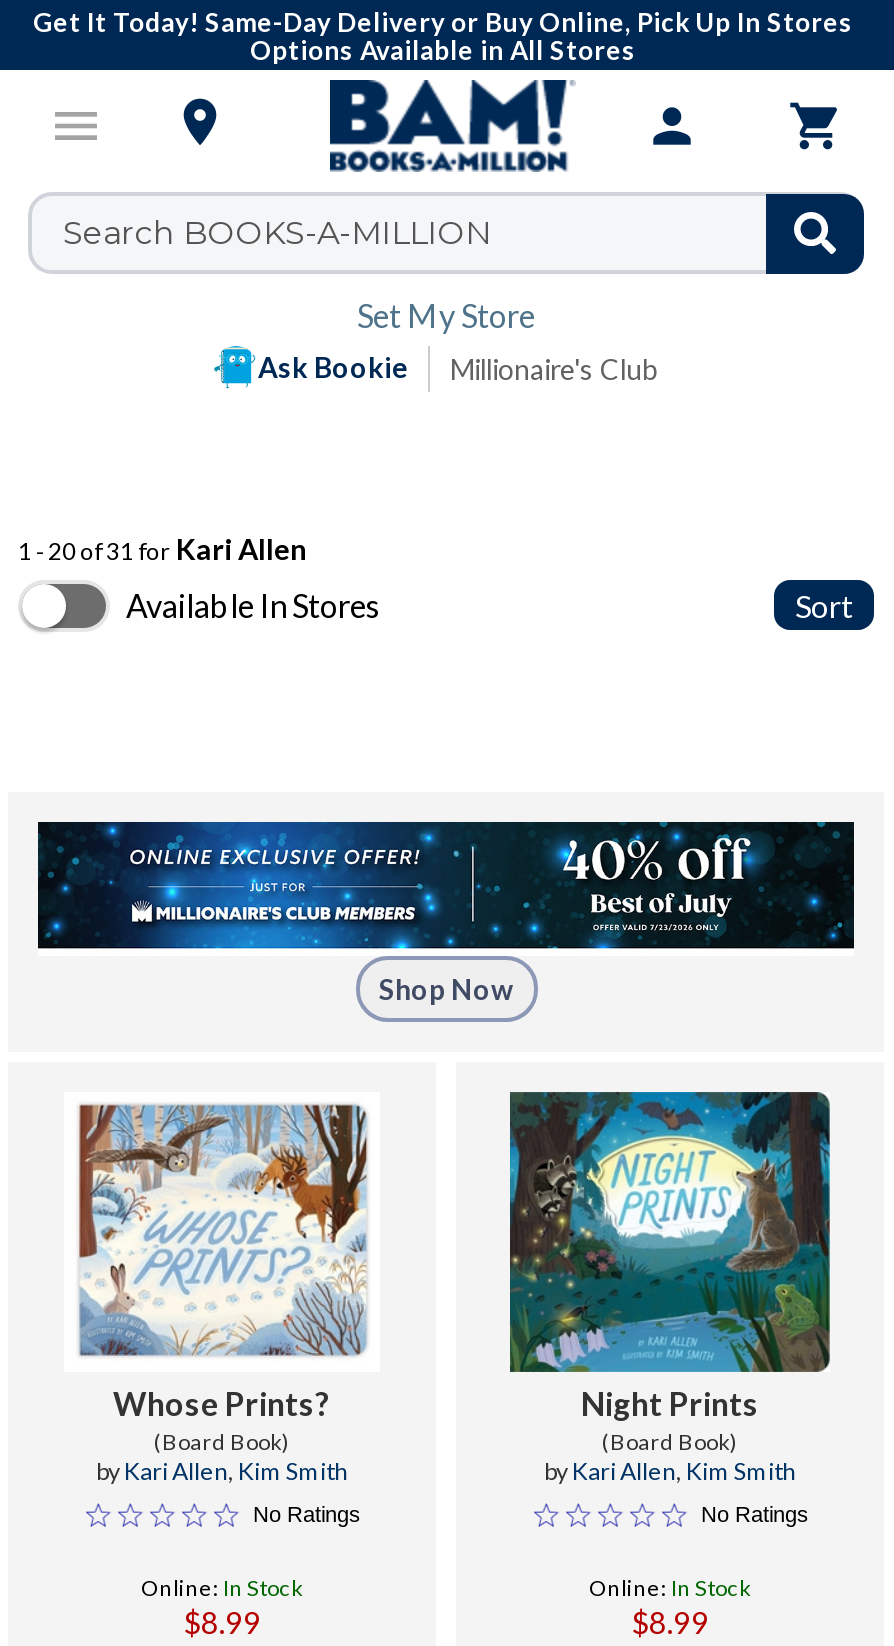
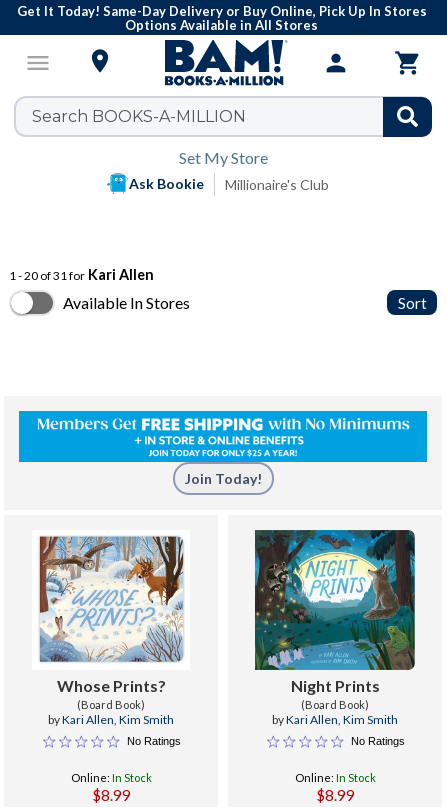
- [image]
- Shop Now
+ [image]
+ Join Today!
